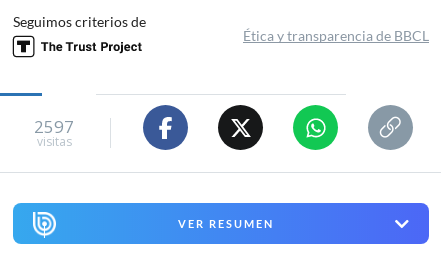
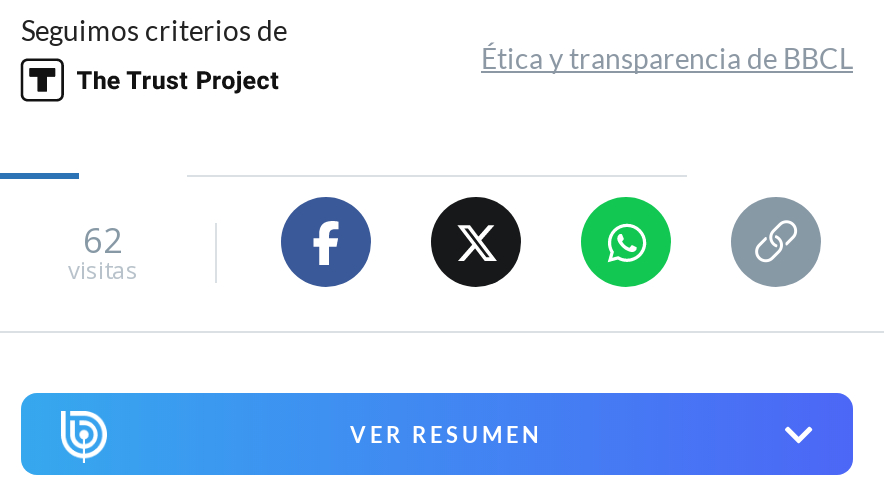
- 2597
+ 62
